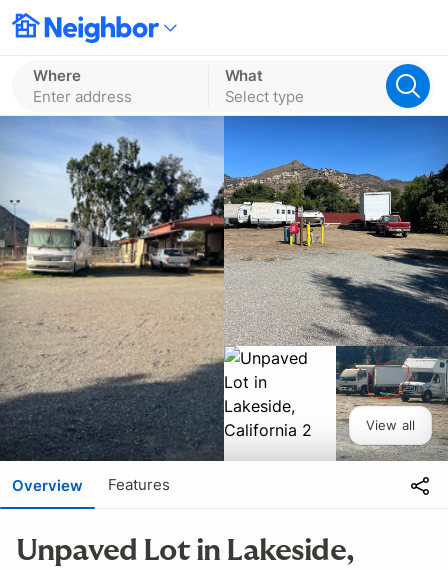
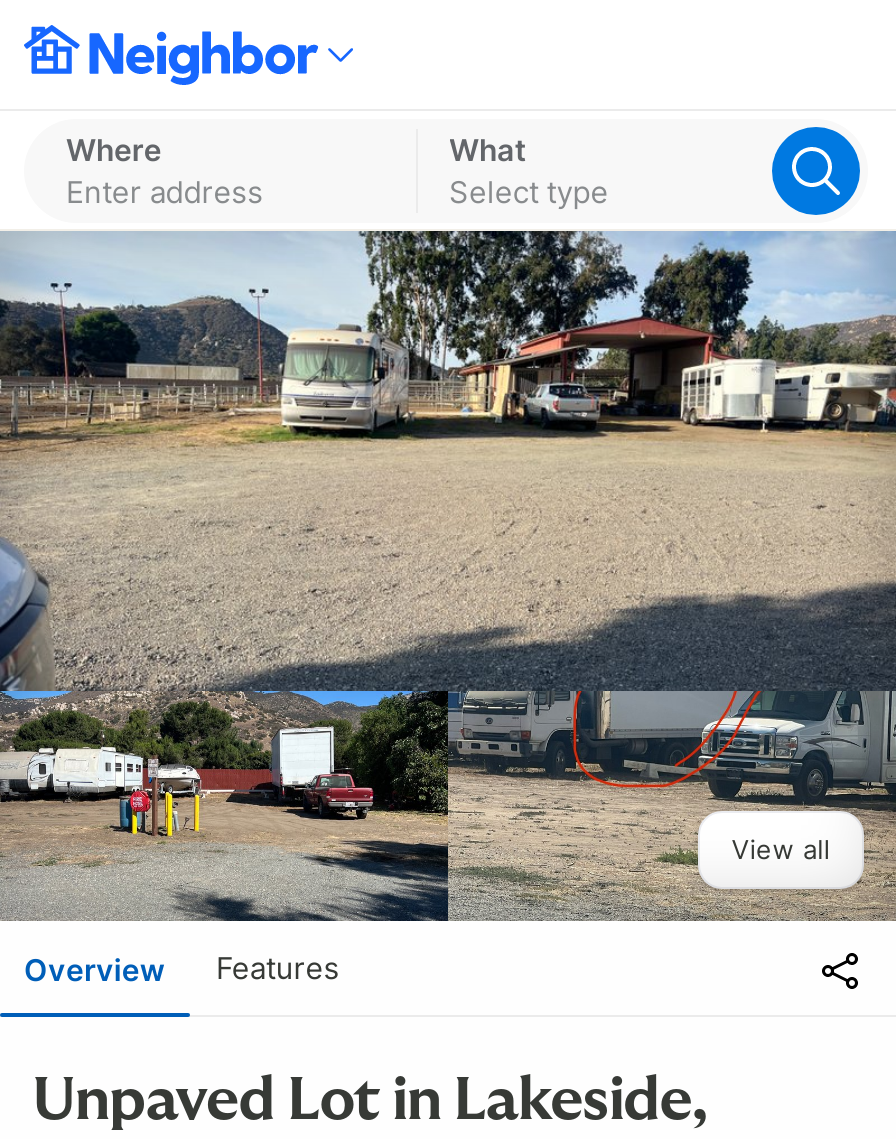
- [image]
+ [image]
